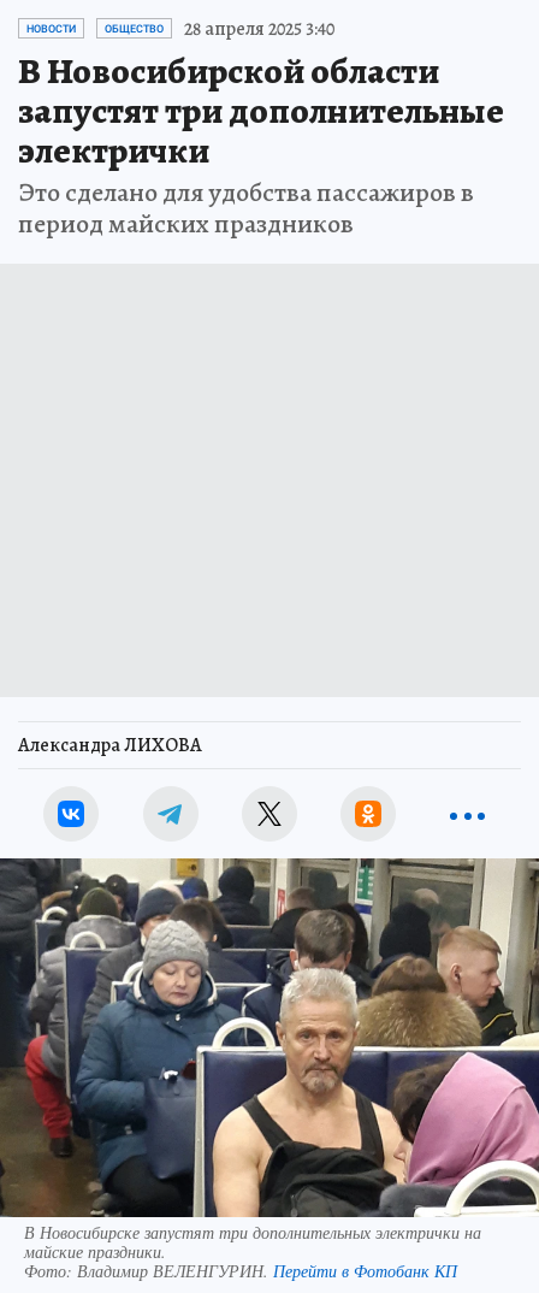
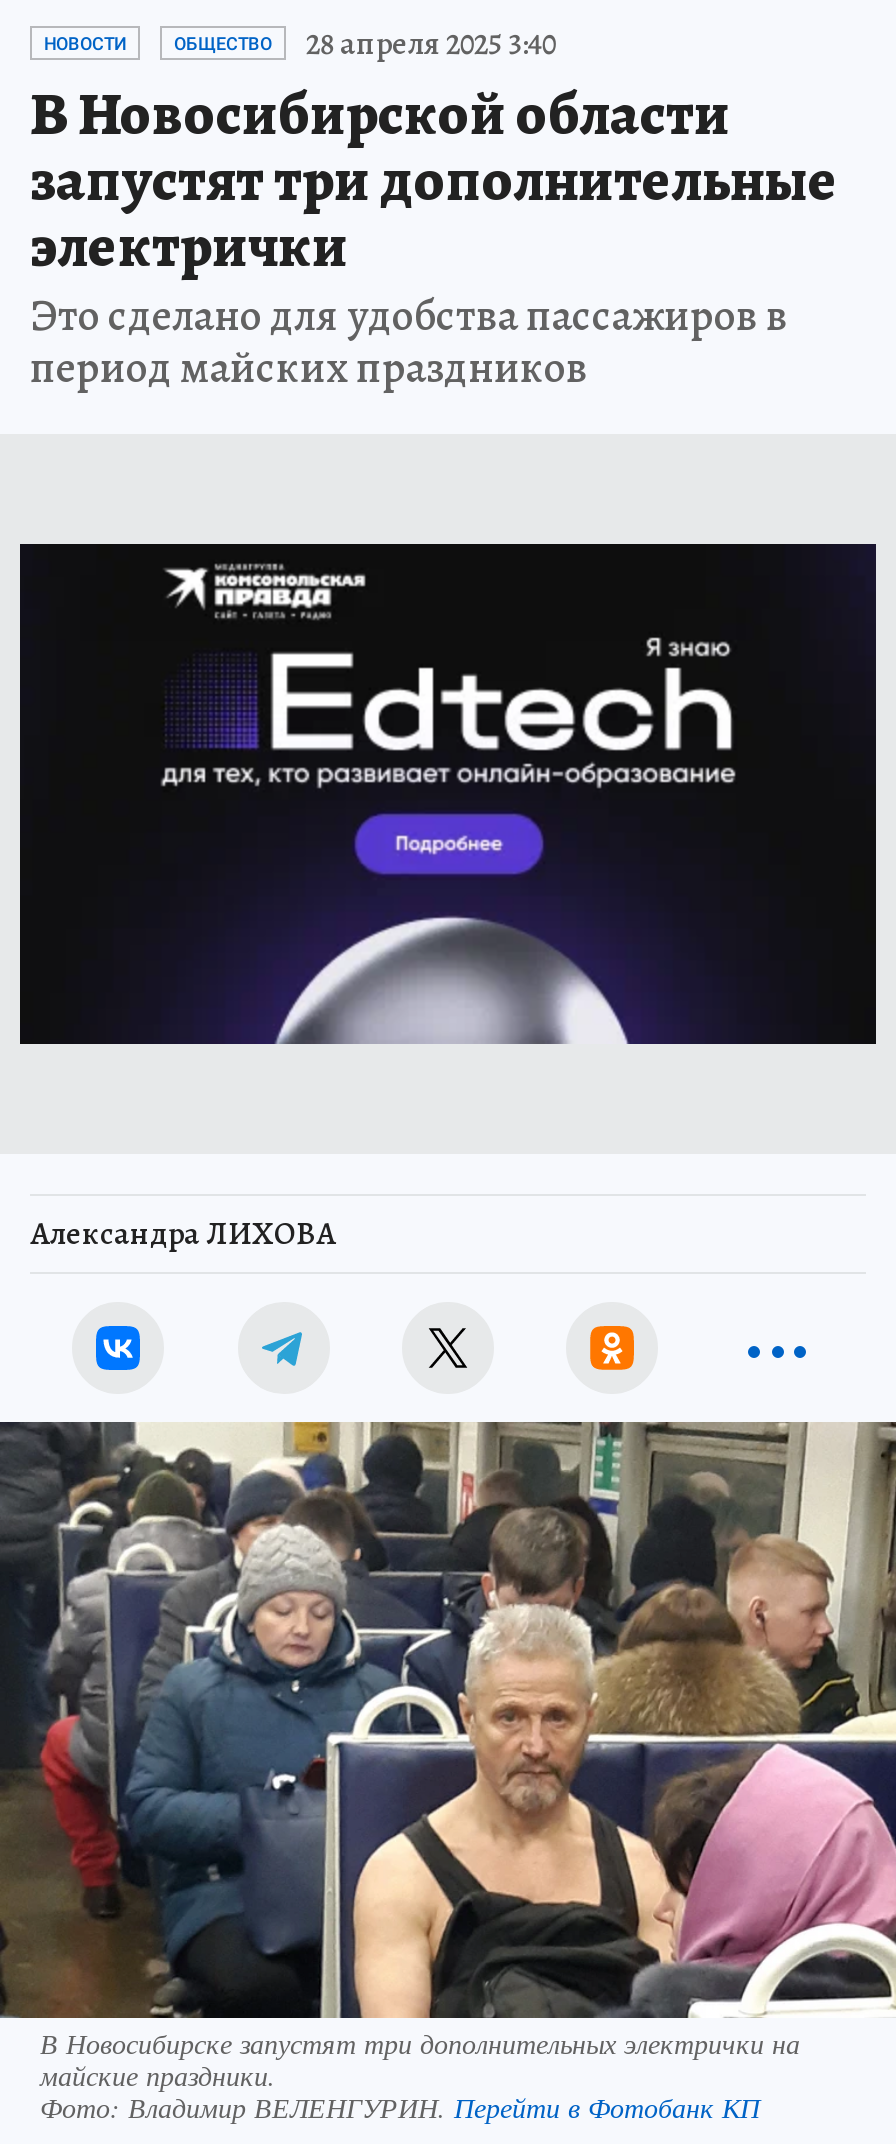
+ [image]
